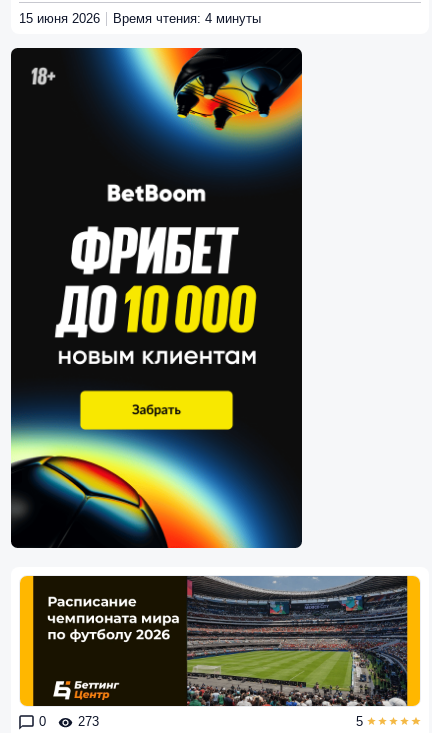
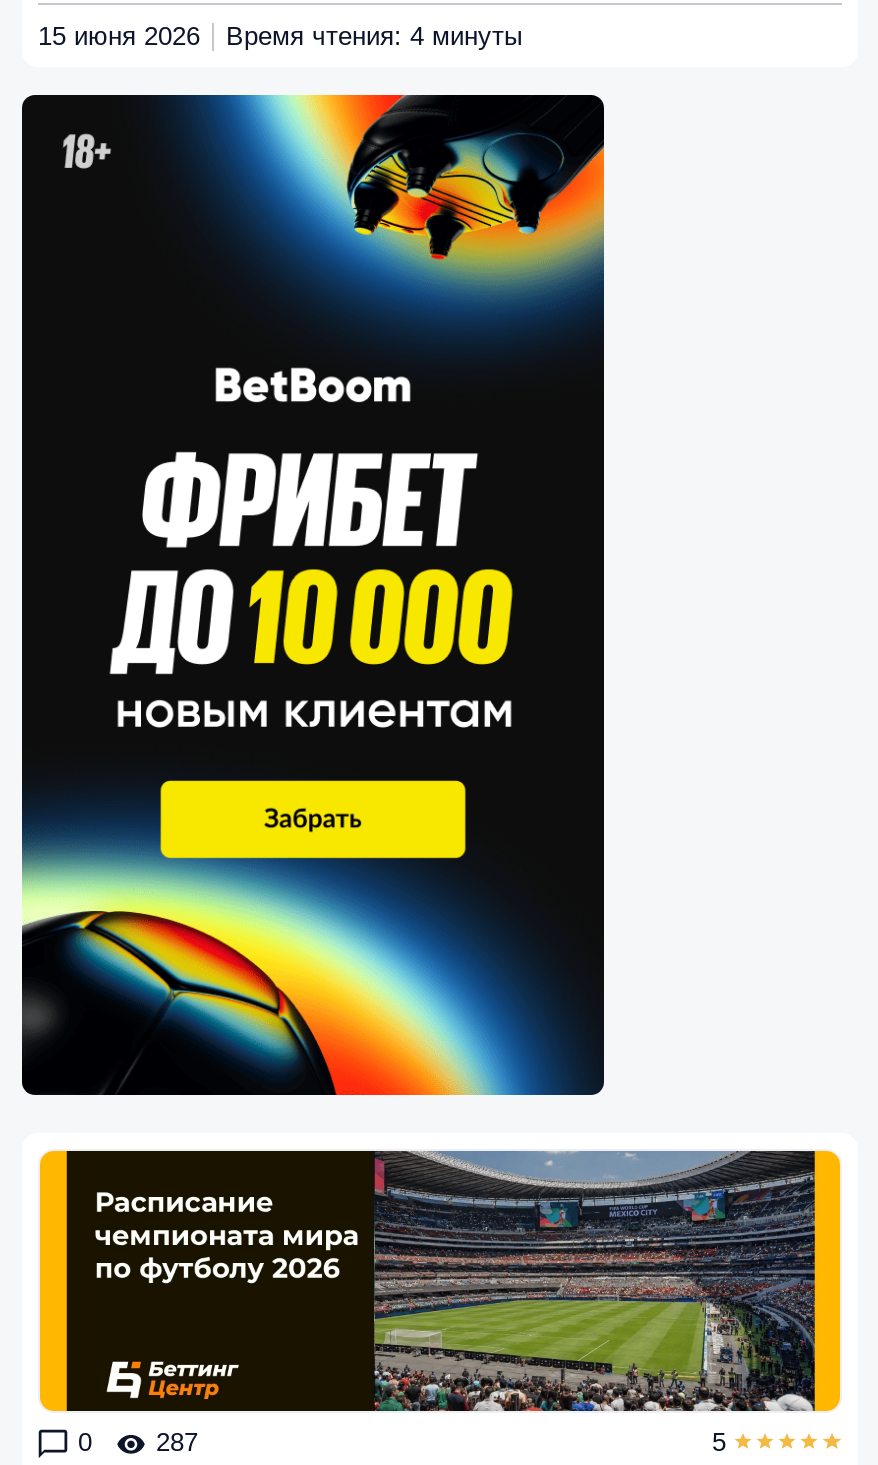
- 273
+ 287
